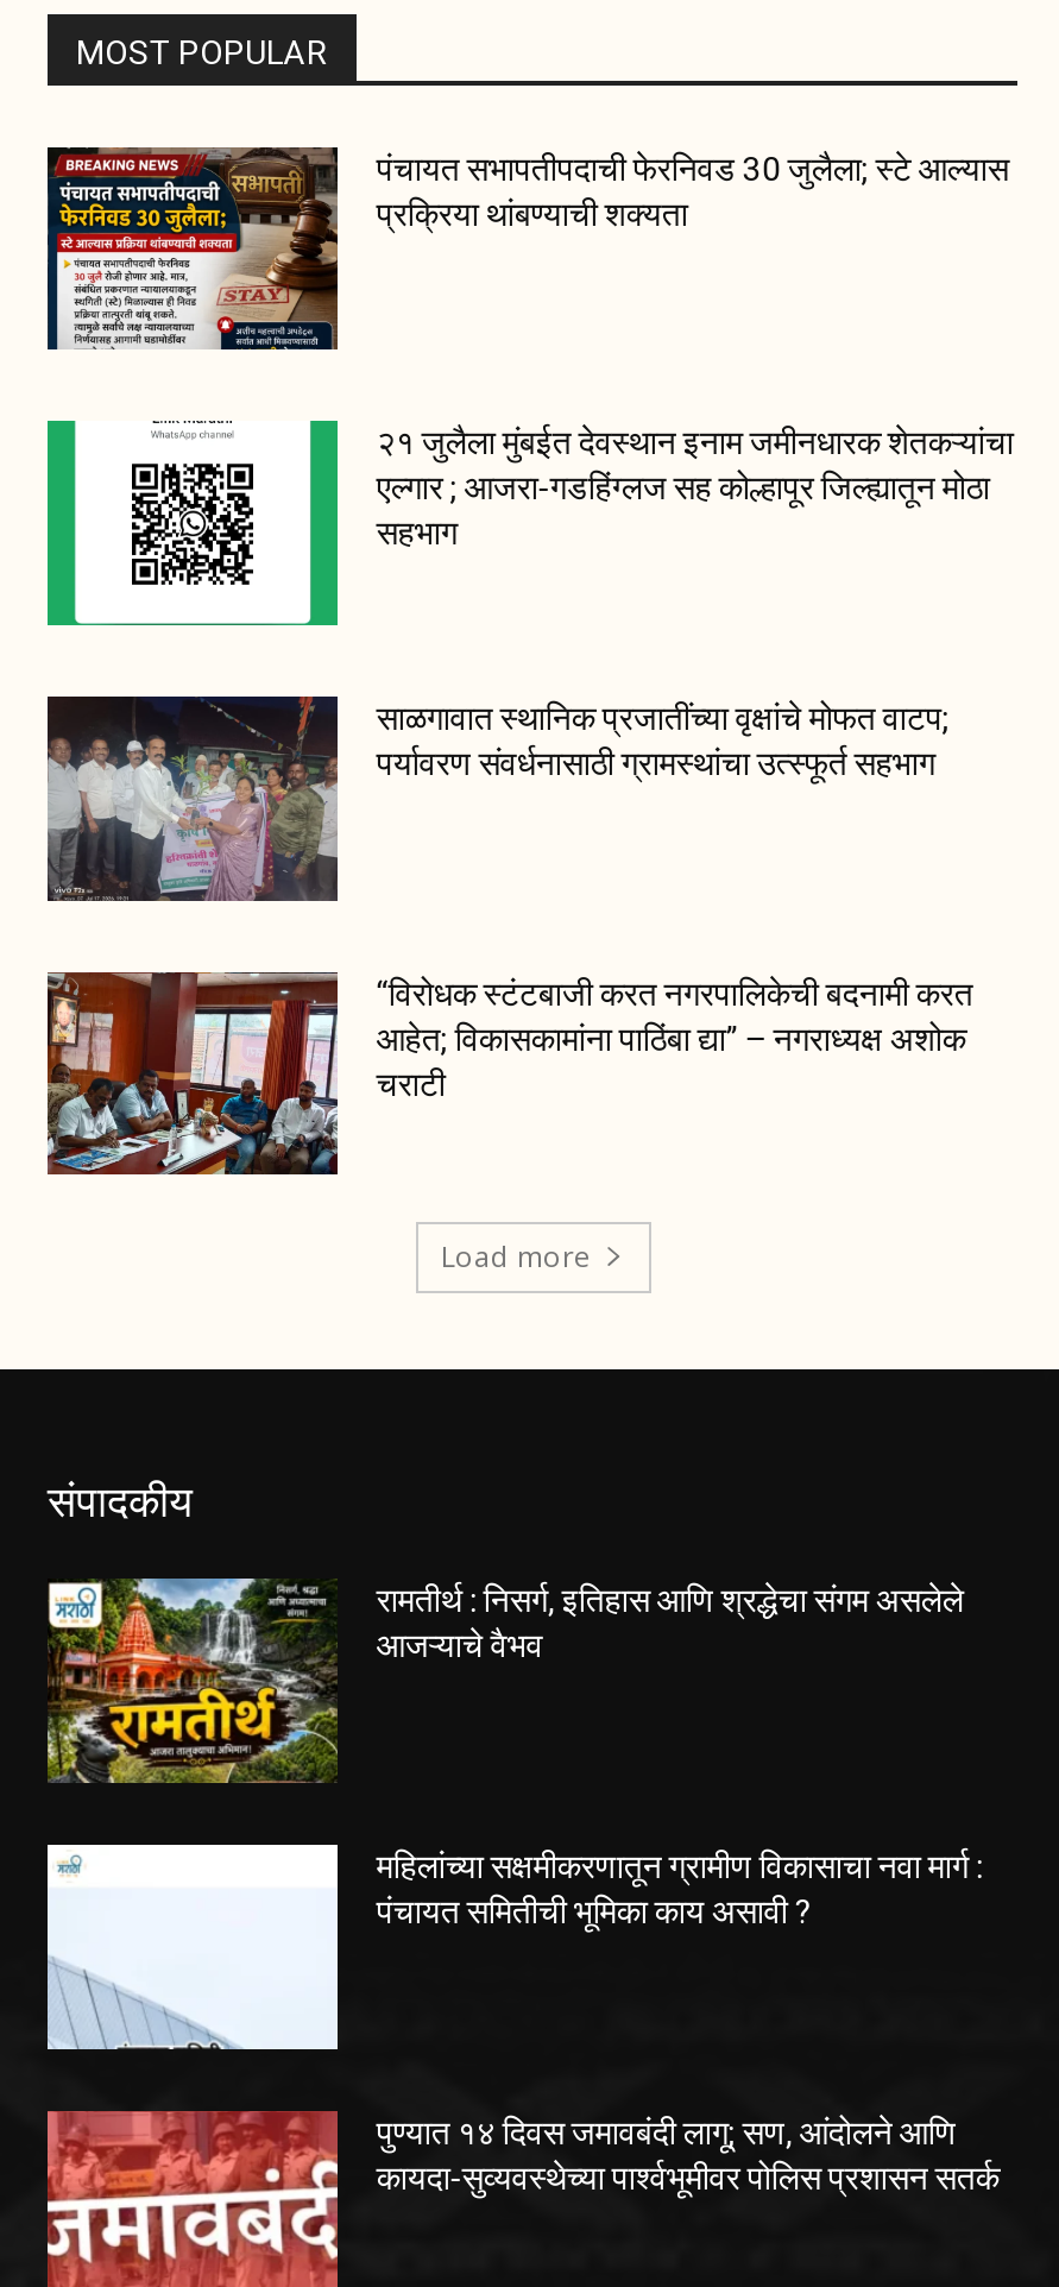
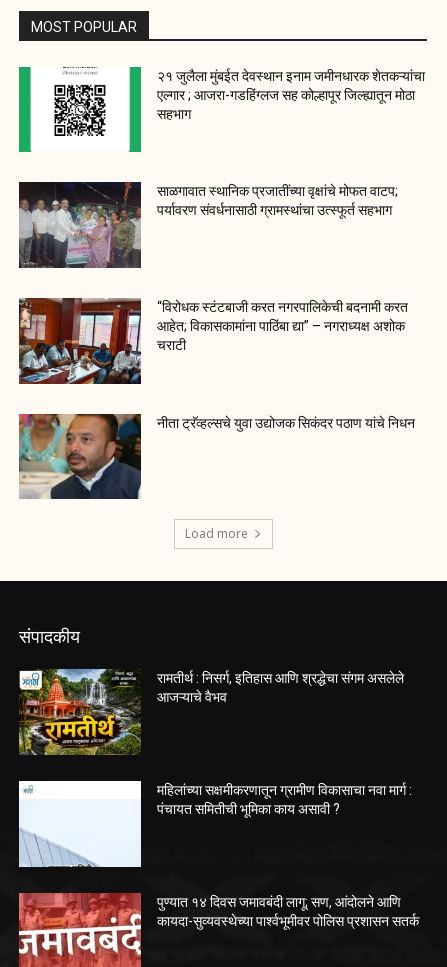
- [image]
- पंचायत सभापतीपदाची फेरनिवड 30 जुलैला; स्टे आल्यास
- प्रक्रिया थांबण्याची शक्यता

moved up: [image] | २१ जुलैला मुंबईत देवस्थान इनाम जमीनधारक शेतकऱ्यांचा | एल्गार ; आजरा-गडहिंग्लज सह कोल्हापूर जिल्ह्यातून मोठा | ... | आहेत; विकासकामांना पाठिंबा द्या” – नगराध्यक्ष अशोक | चराटी

+ [image]
+ नीता ट्रॅव्हल्सचे युवा उद्योजक सिकंदर पठाण यांचे निधन
